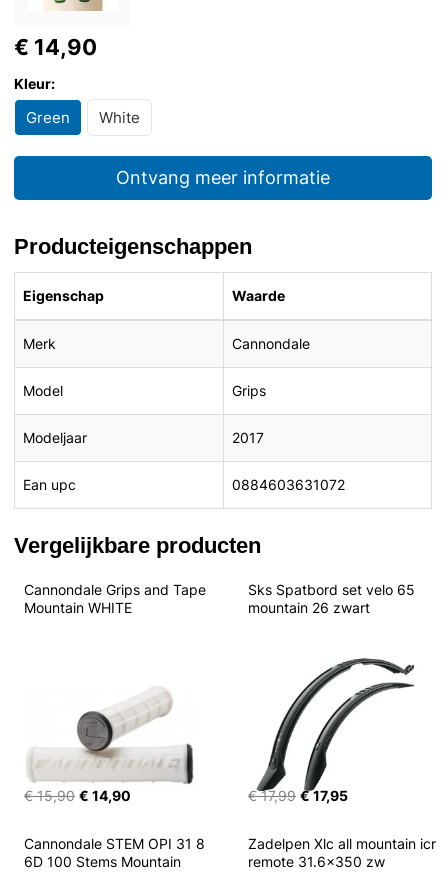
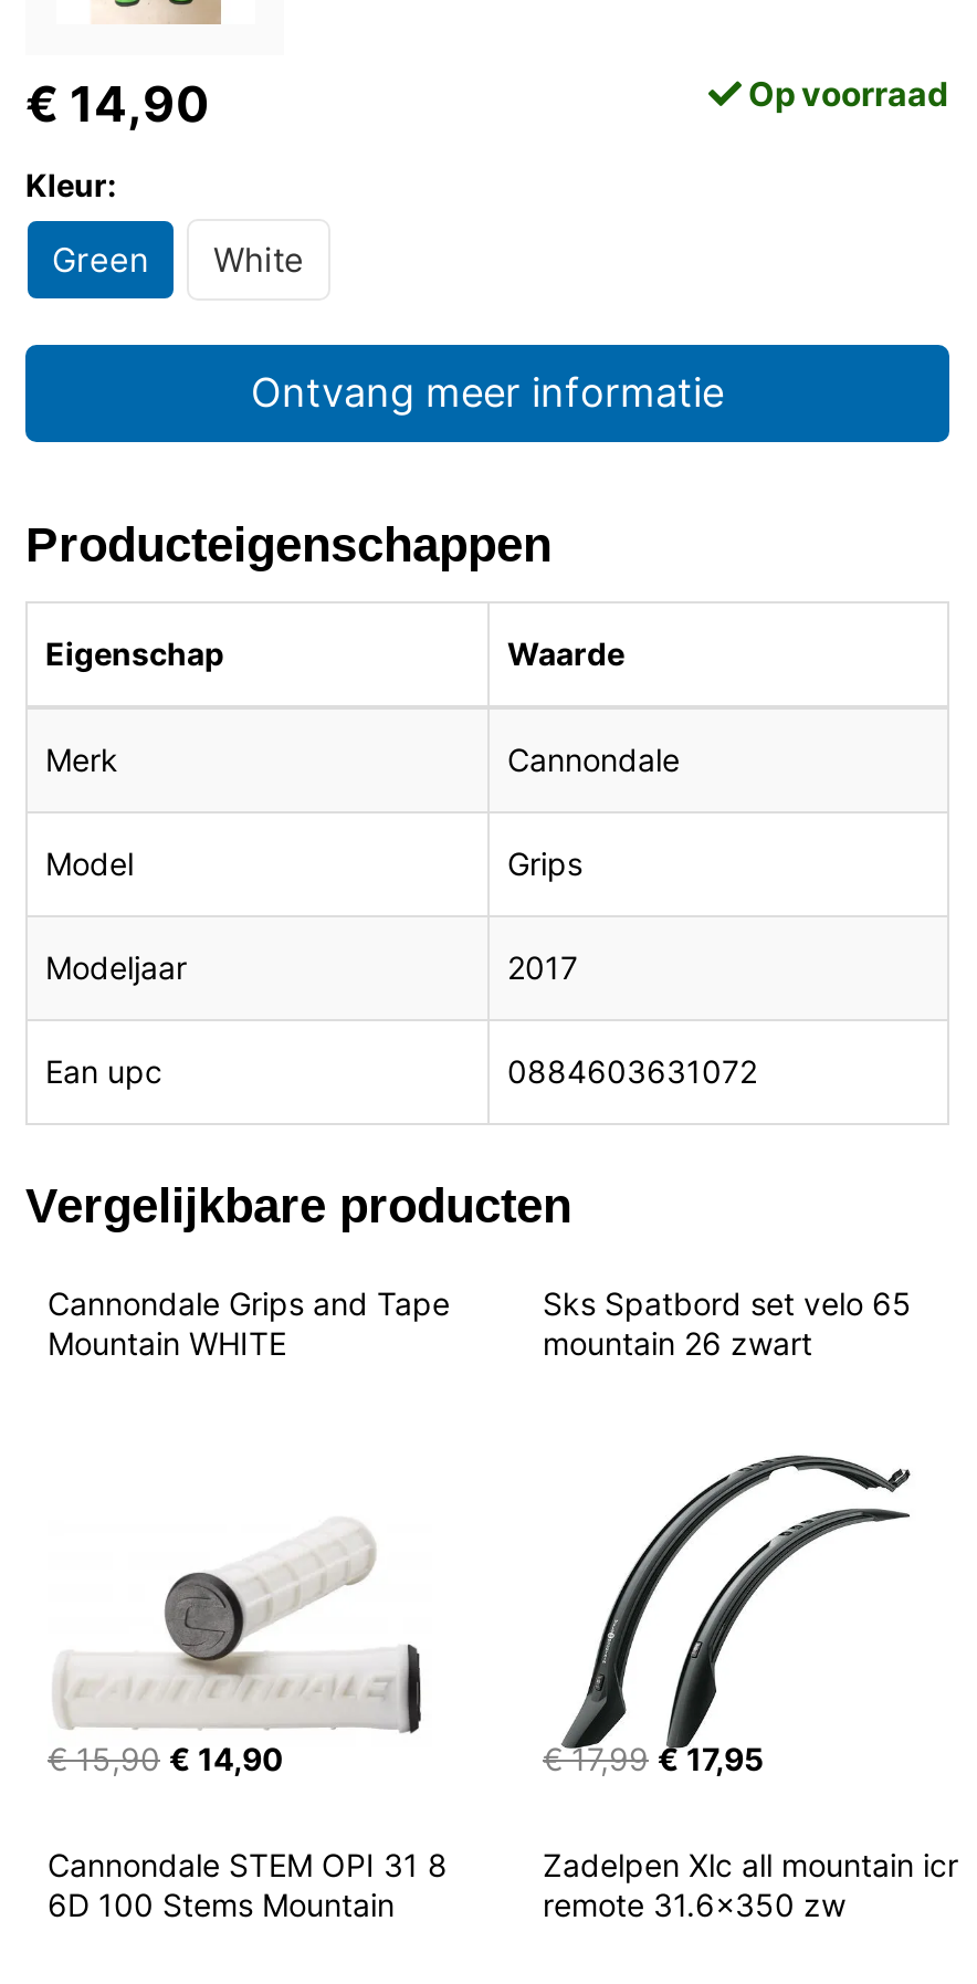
+ Op voorraad
